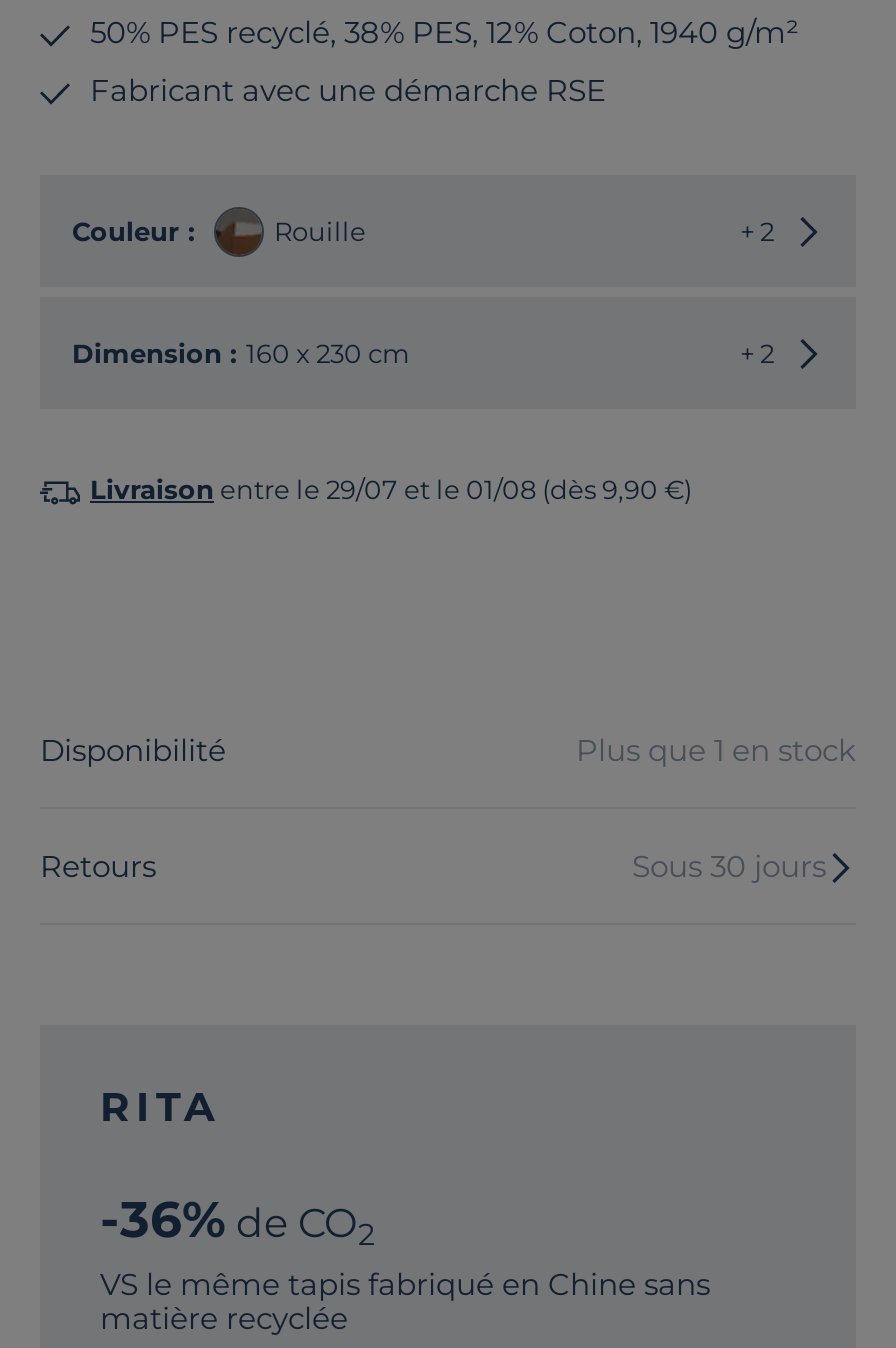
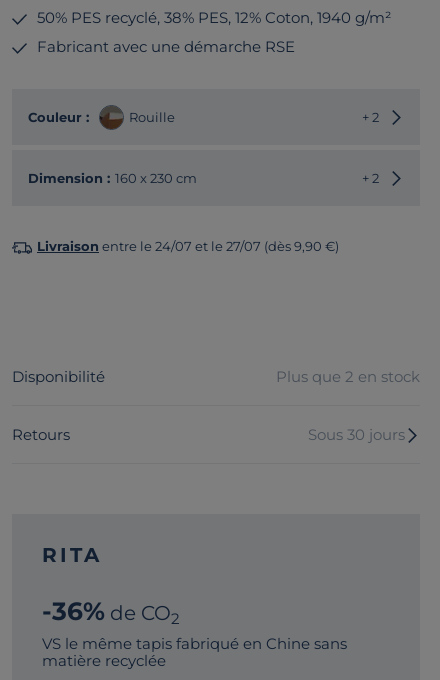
- Livraison entre le 29/07 et le 01/08 (dès 9,90 €)
+ Livraison entre le 24/07 et le 27/07 (dès 9,90 €)

- Plus que 1 en stock
+ Plus que 2 en stock
